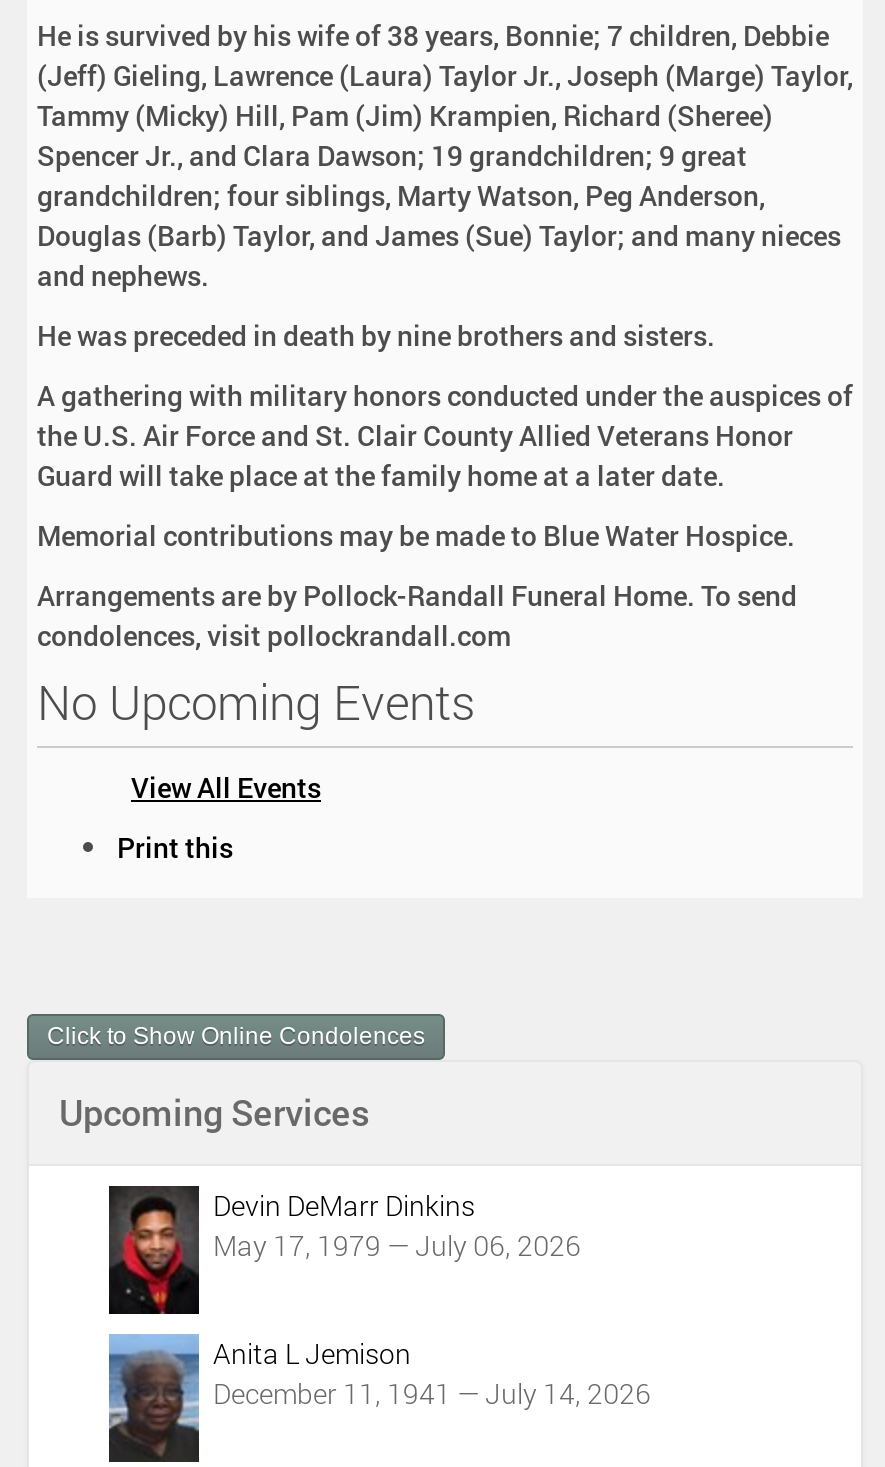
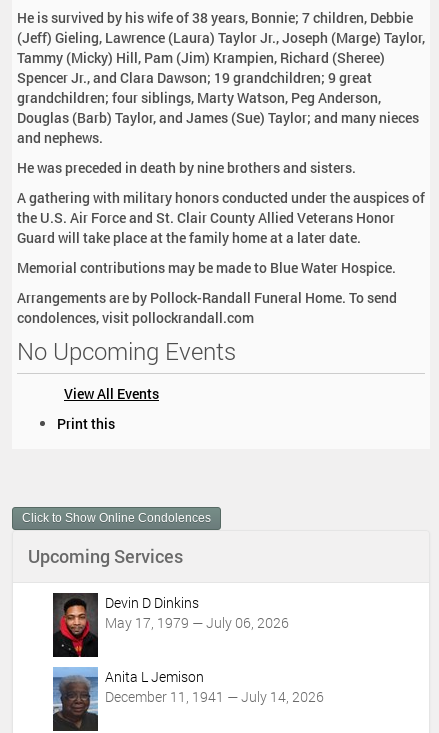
- Devin DeMarr Dinkins
+ Devin D Dinkins
